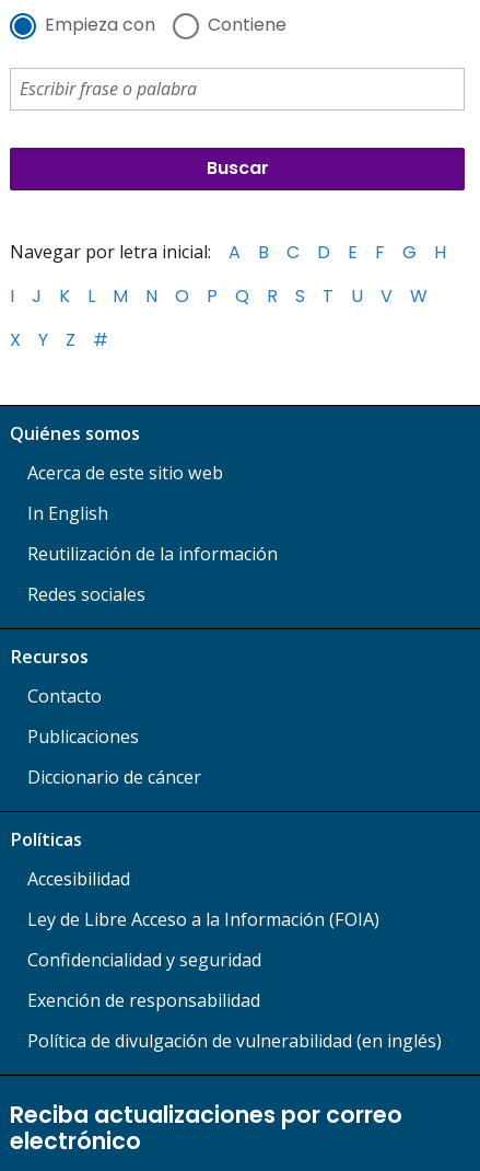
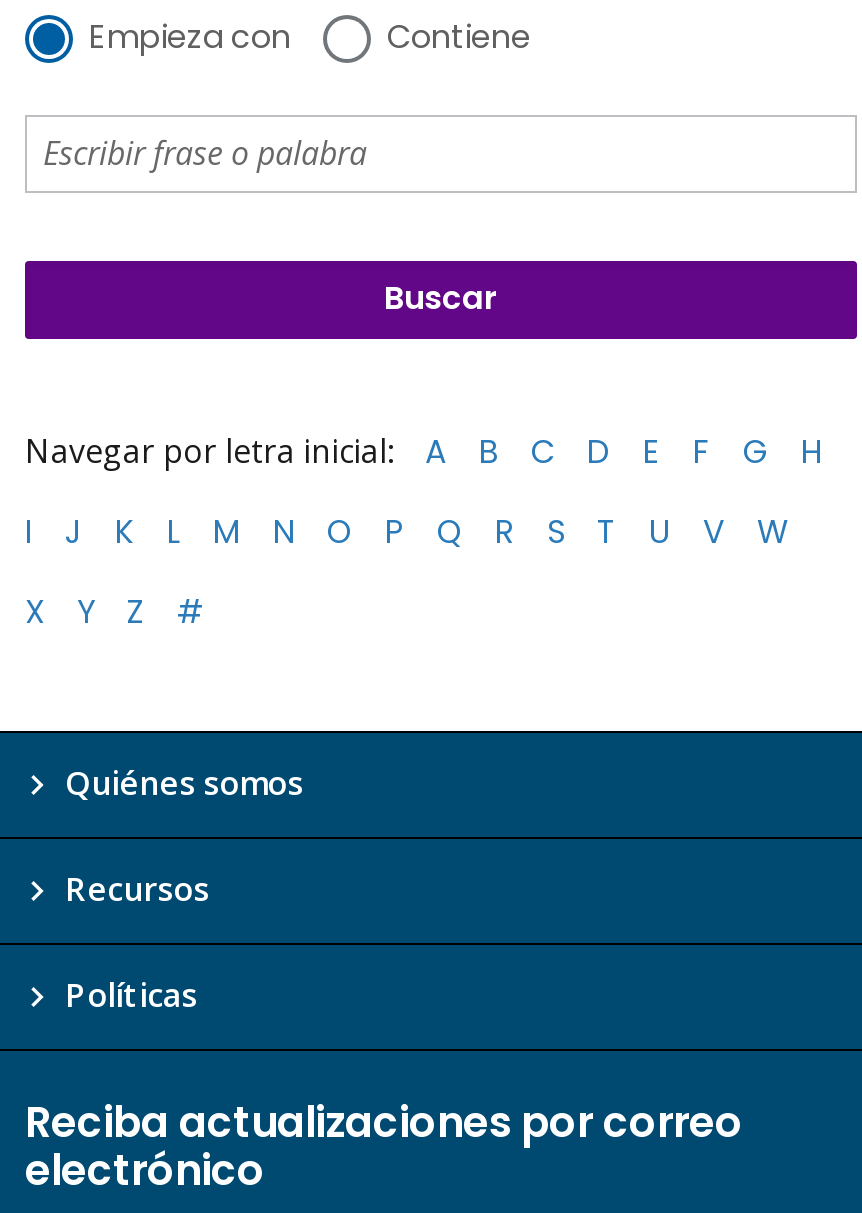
- Acerca de este sitio web
- In English
- Reutilización de la información
- Redes sociales

- Contacto
- Publicaciones
- Diccionario de cáncer

- Accesibilidad
- Ley de Libre Acceso a la Información (FOIA)
- Confidencialidad y seguridad
- Exención de responsabilidad
- Política de divulgación de vulnerabilidad (en inglés)
